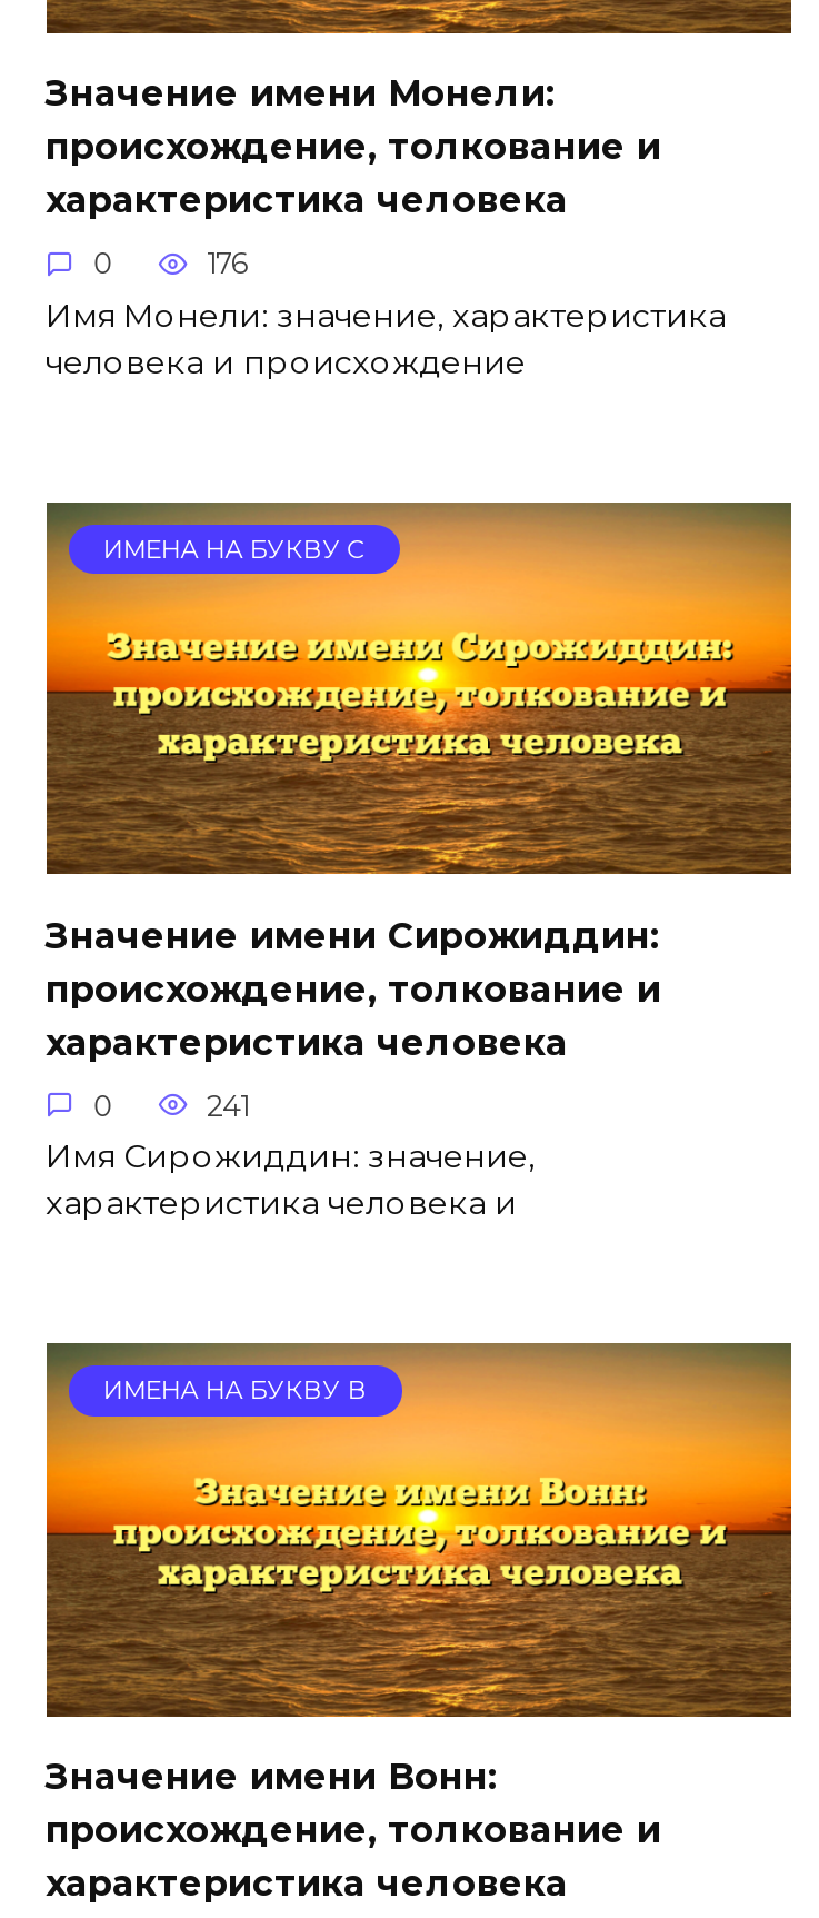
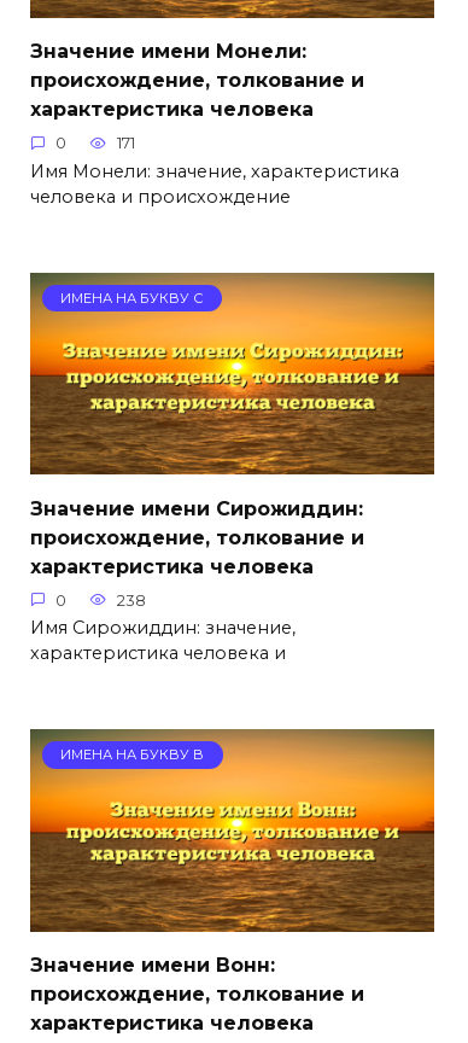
- 176
+ 171

- 241
+ 238
